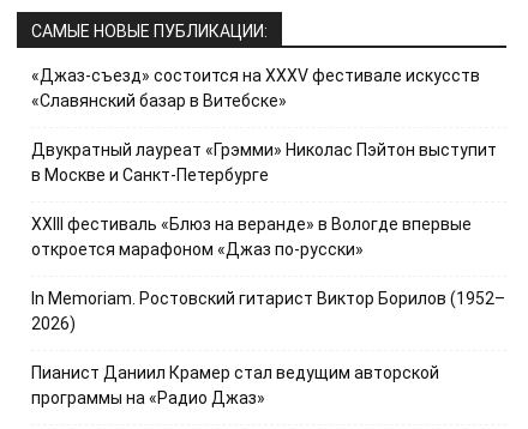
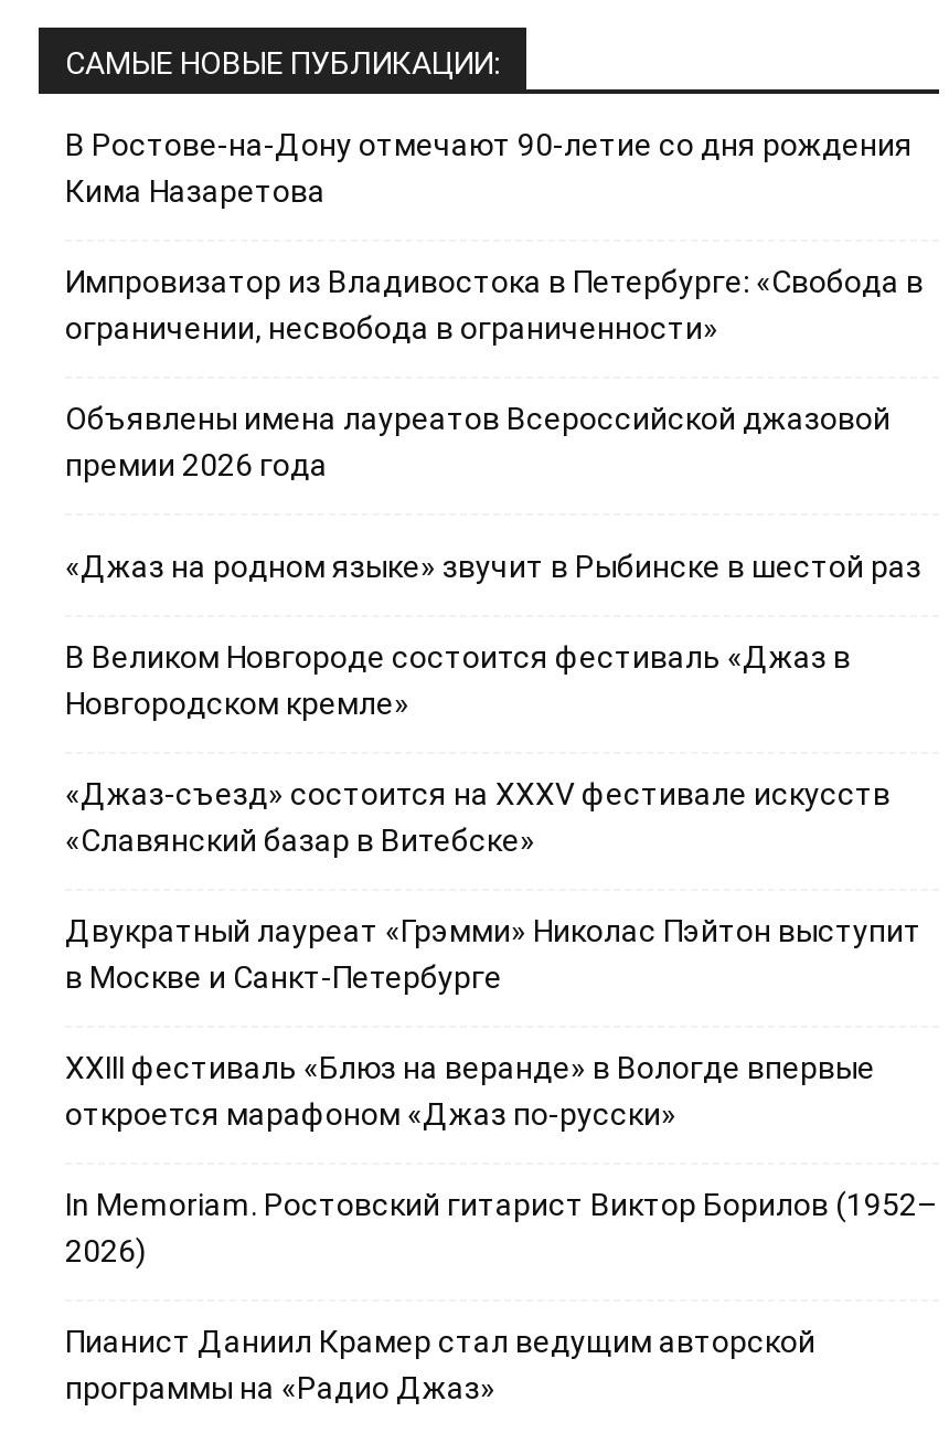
+ В Ростове-на-Дону отмечают 90-летие со дня рождения
+ Кима Назаретова
+ Импровизатор из Владивостока в Петербурге: «Свобода в
+ ограничении, несвобода в ограниченности»
+ Объявлены имена лауреатов Всероссийской джазовой
+ премии 2026 года
+ «Джаз на родном языке» звучит в Рыбинске в шестой раз
+ В Великом Новгороде состоится фестиваль «Джаз в
+ Новгородском кремле»
